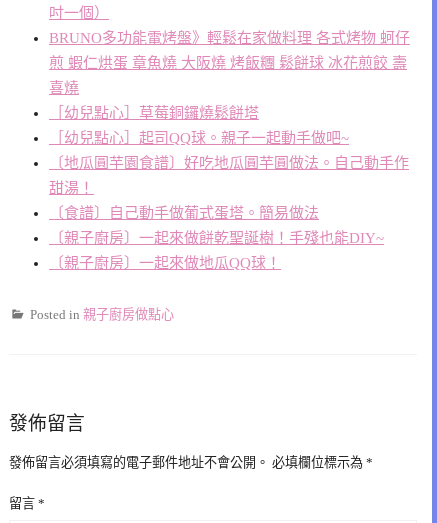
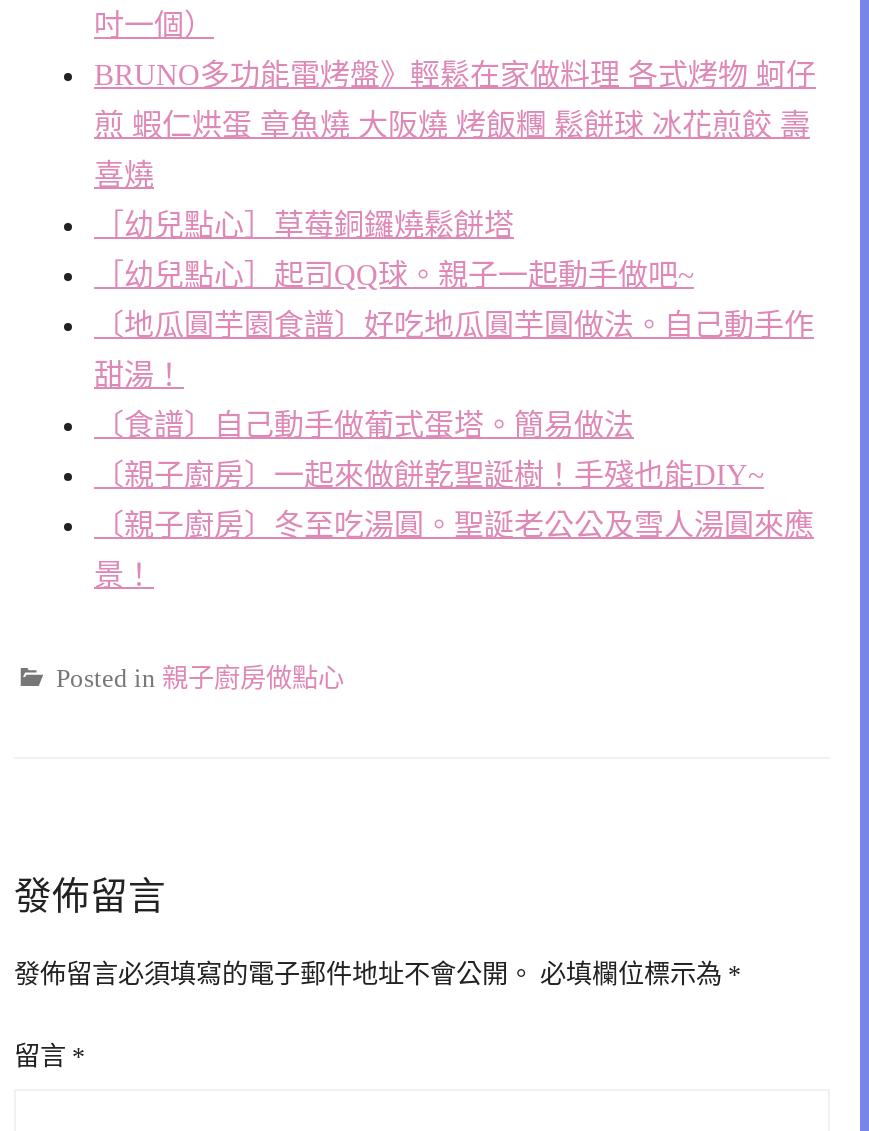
- 〔親子廚房〕一起來做地瓜QQ球！
+ 〔親子廚房〕冬至吃湯圓。聖誕老公公及雪人湯圓來應
+ 景！
